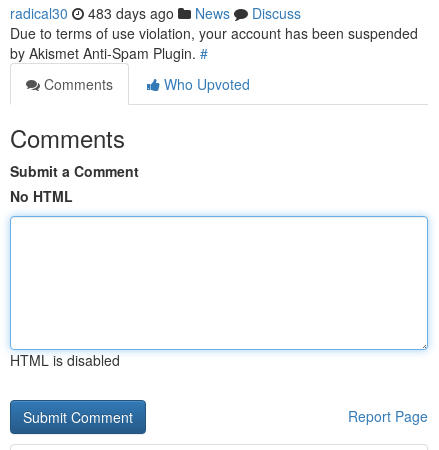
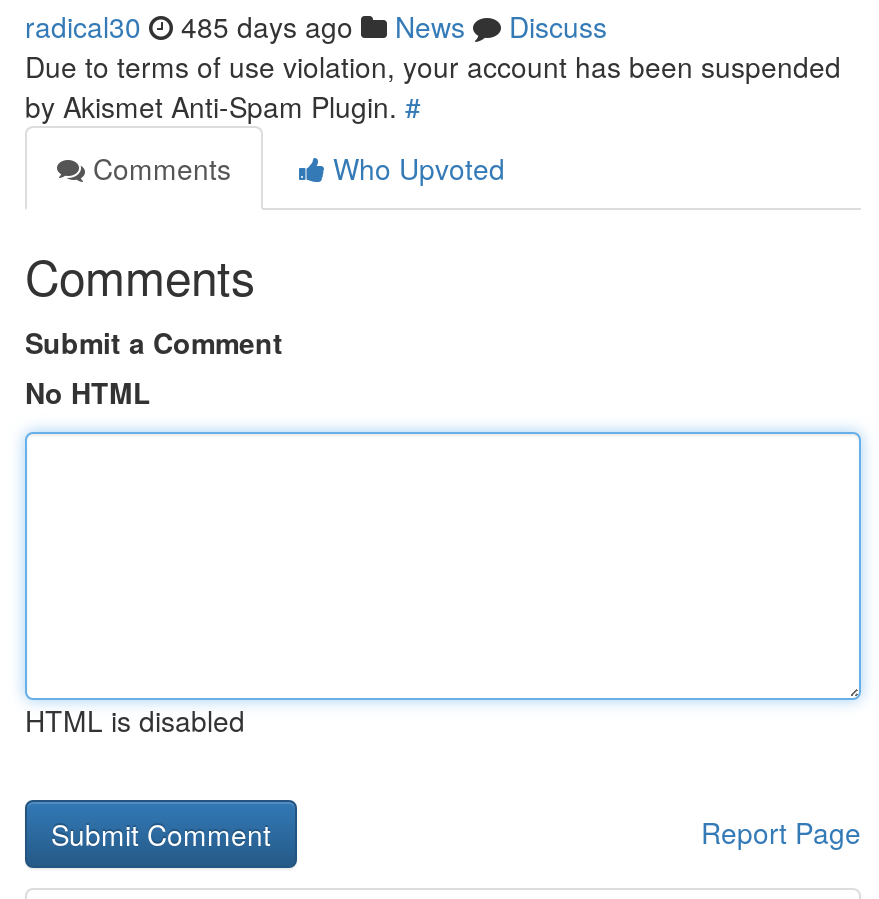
- radical30 483 days ago News Discuss
+ radical30 485 days ago News Discuss
